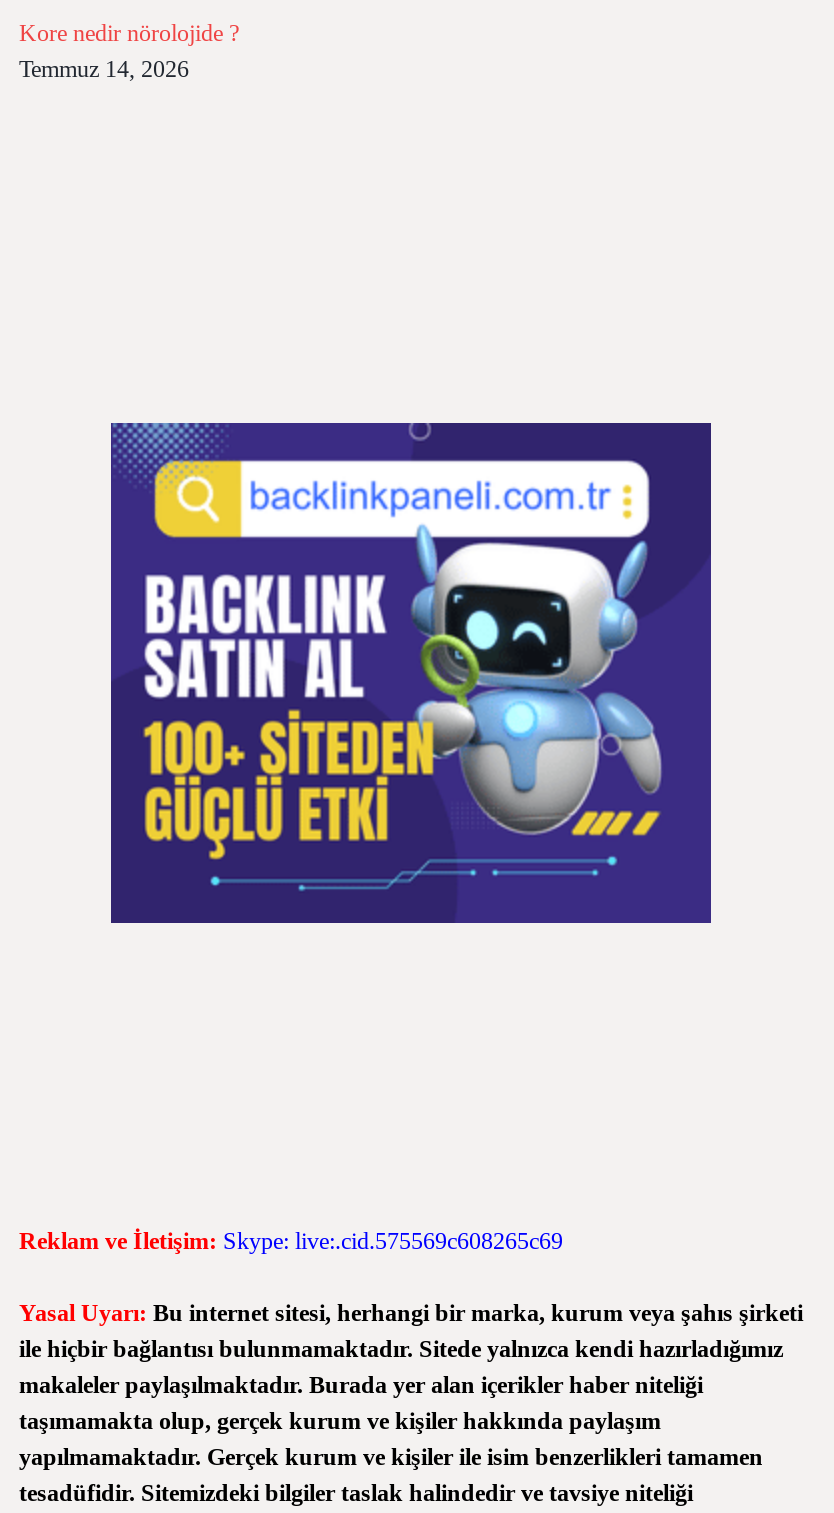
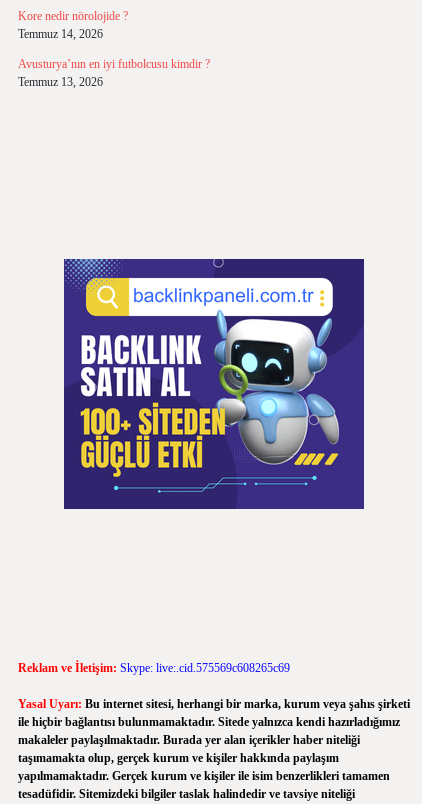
+ Avusturya’nın en iyi futbolcusu kimdir ?
+ Temmuz 13, 2026
